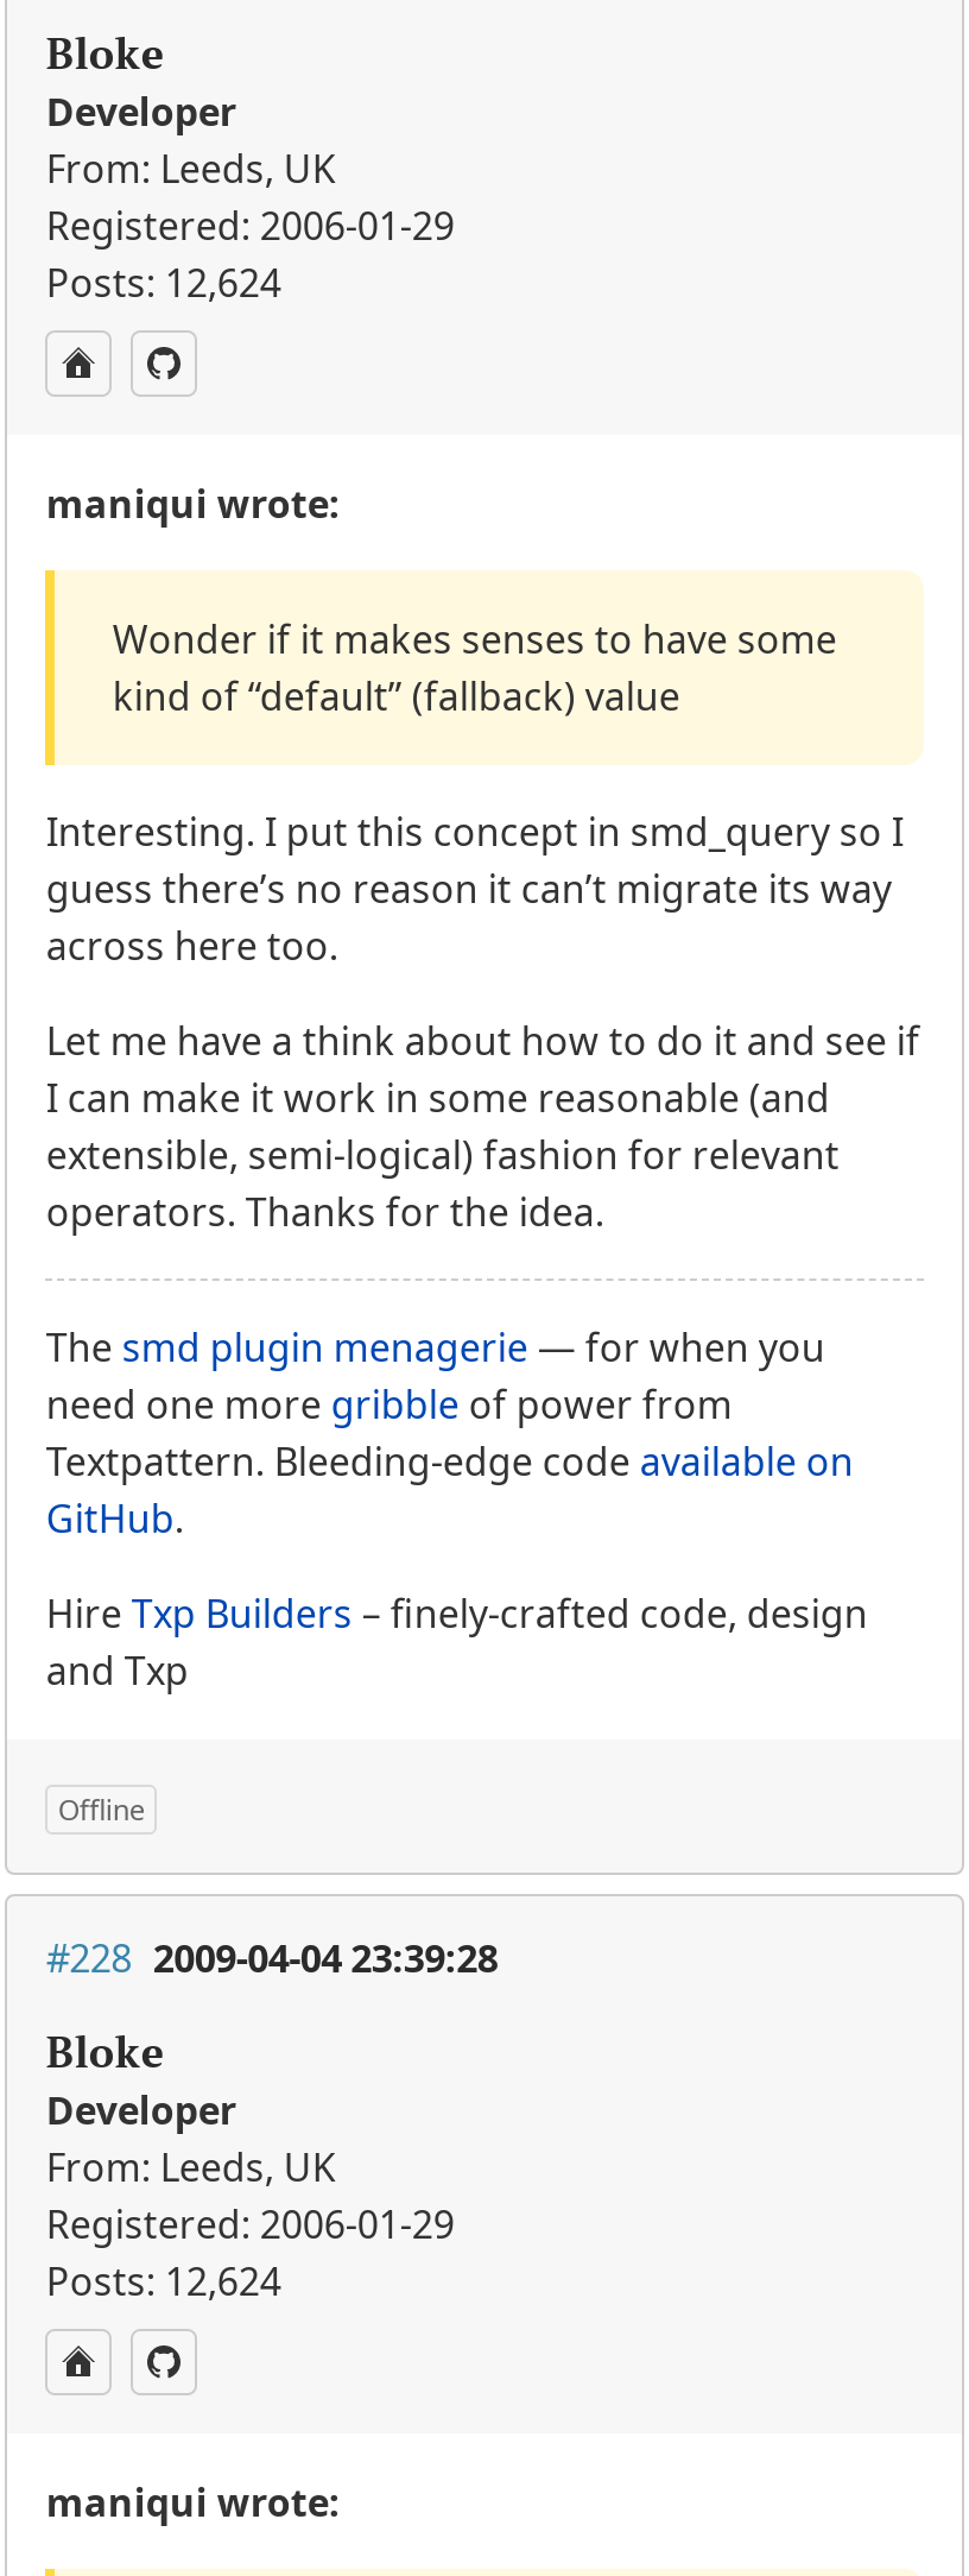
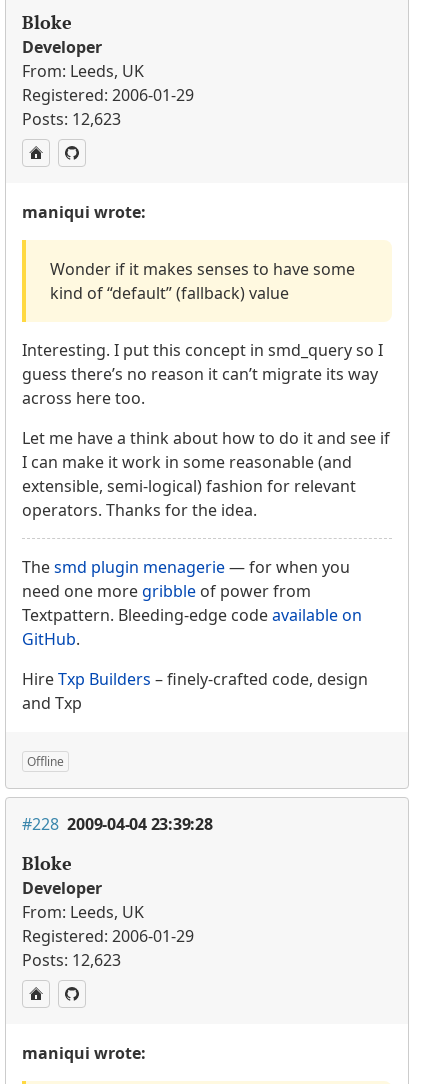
- Posts: 12,624
+ Posts: 12,623

- Posts: 12,624
+ Posts: 12,623
